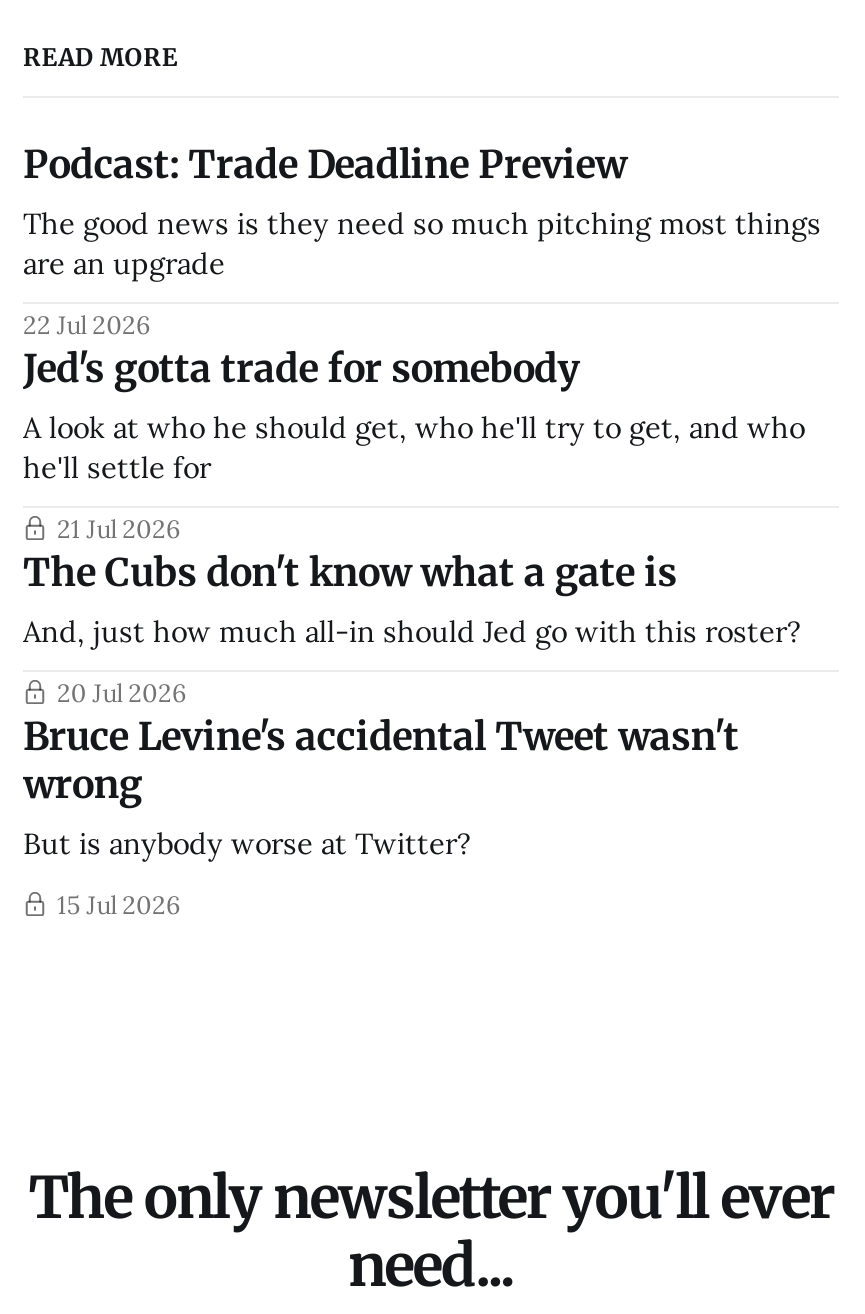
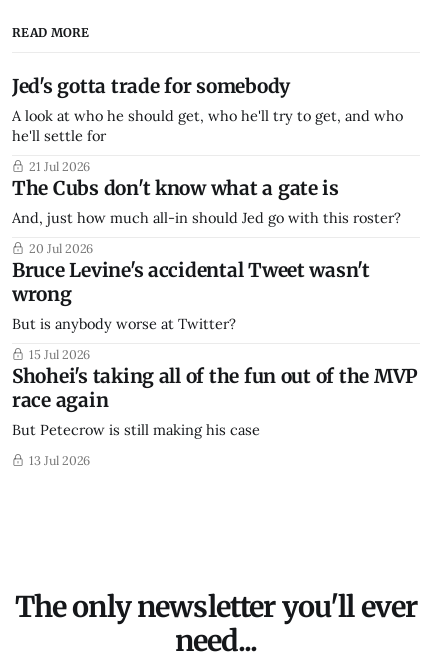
- Podcast: Trade Deadline Preview
- The good news is they need so much pitching most things
- are an upgrade
- 22 Jul 2026

moved up: Jed's gotta trade for somebody | A look at who he should get, who he'll try to get, and who | he'll settle for | ... | But is anybody worse at Twitter? | 15 Jul 2026

+ Shohei's taking all of the fun out of the MVP
+ race again
+ But Petecrow is still making his case
+ 13 Jul 2026
